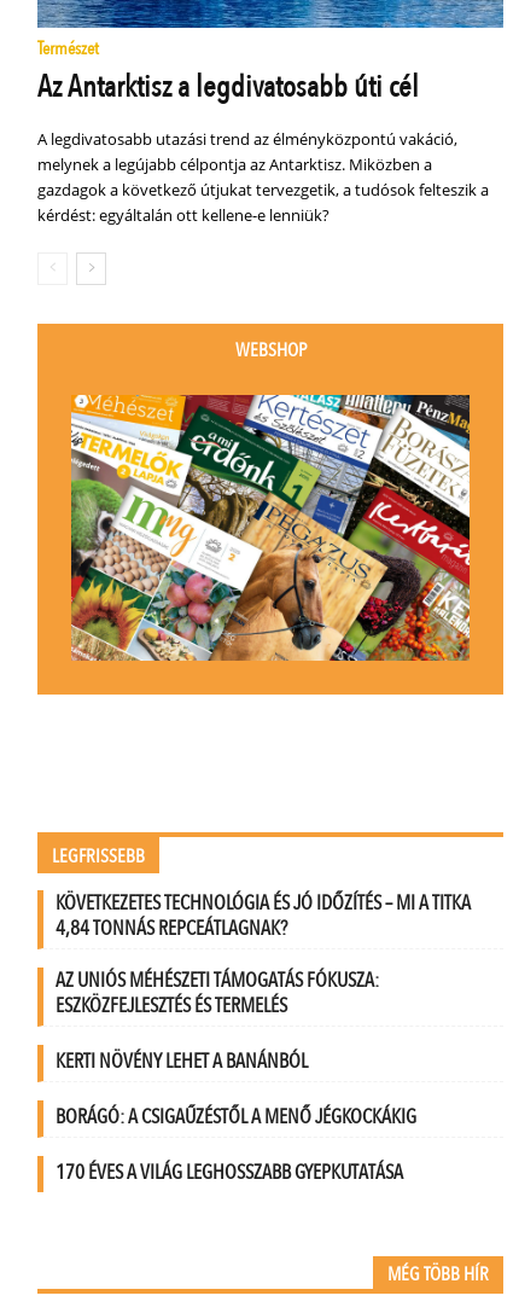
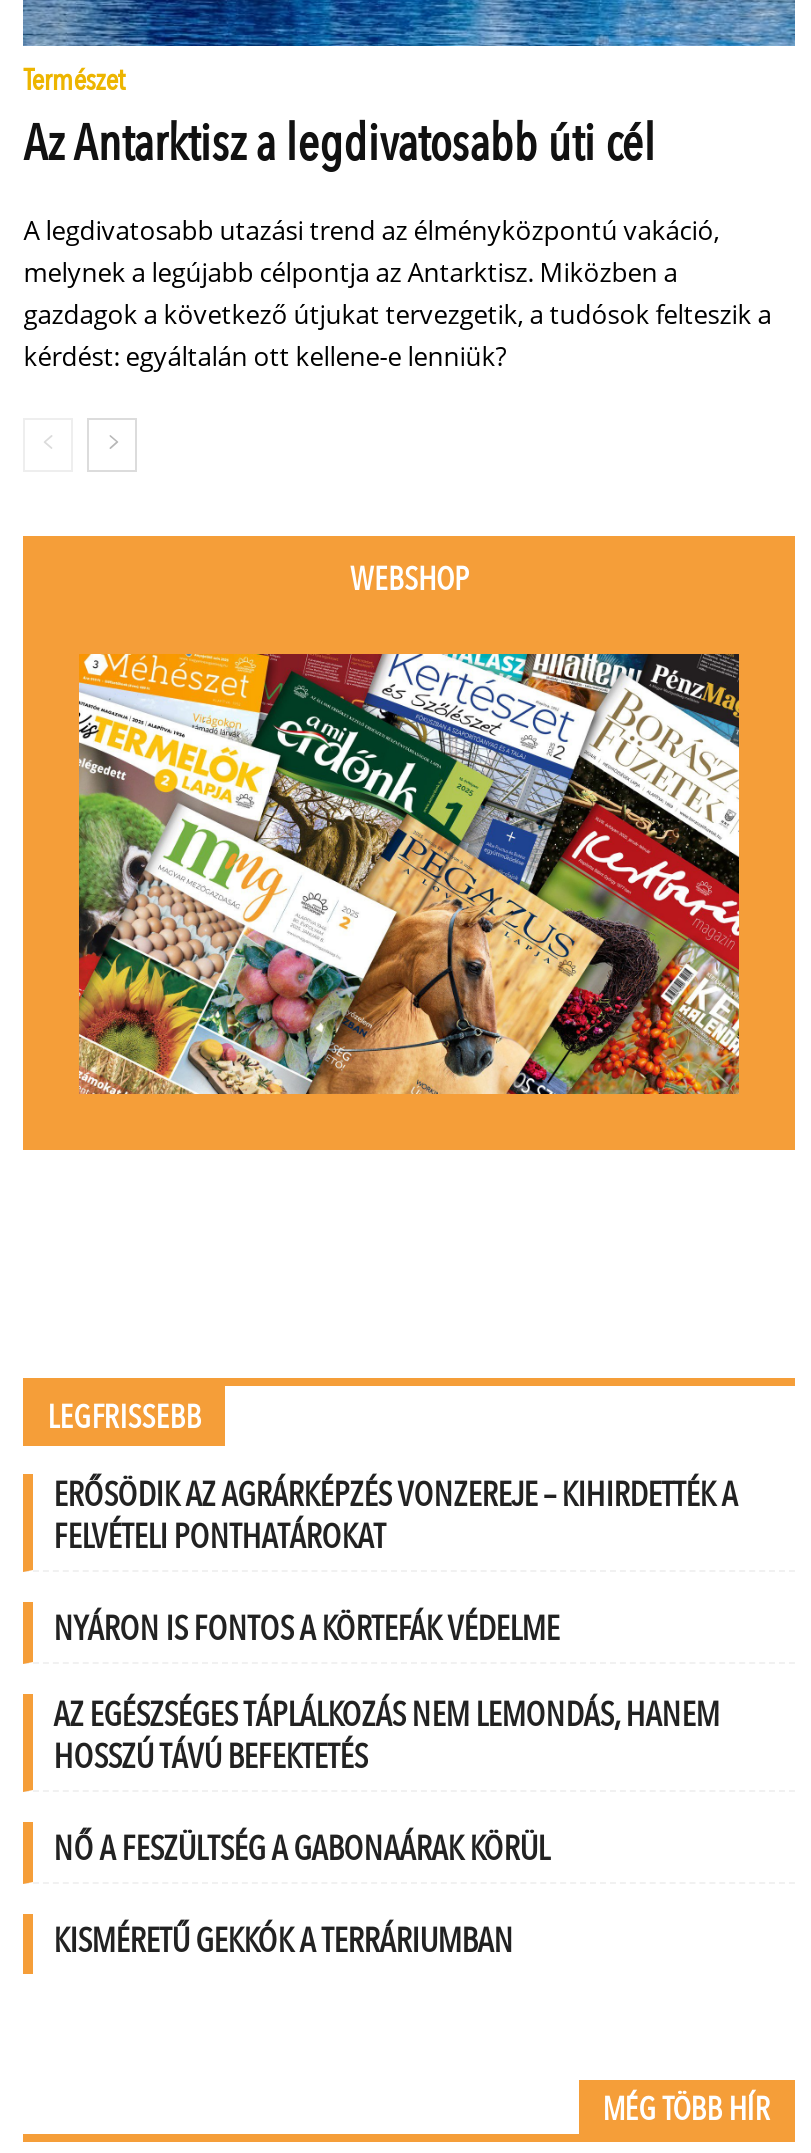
- KÖVETKEZETES TECHNOLÓGIA ÉS JÓ IDŐZÍTÉS – MI A TITKA
- 4,84 TONNÁS REPCEÁTLAGNAK?
+ ERŐSÖDIK AZ AGRÁRKÉPZÉS VONZEREJE – KIHIRDETTÉK A
+ FELVÉTELI PONTHATÁROKAT

- AZ UNIÓS MÉHÉSZETI TÁMOGATÁS FÓKUSZA:
- ESZKÖZFEJLESZTÉS ÉS TERMELÉS
+ NYÁRON IS FONTOS A KÖRTEFÁK VÉDELME

- KERTI NÖVÉNY LEHET A BANÁNBÓL
+ AZ EGÉSZSÉGES TÁPLÁLKOZÁS NEM LEMONDÁS, HANEM
+ HOSSZÚ TÁVÚ BEFEKTETÉS

- BORÁGÓ: A CSIGAŰZÉSTŐL A MENŐ JÉGKOCKÁKIG
+ NŐ A FESZÜLTSÉG A GABONAÁRAK KÖRÜL

- 170 ÉVES A VILÁG LEGHOSSZABB GYEPKUTATÁSA
+ KISMÉRETŰ GEKKÓK A TERRÁRIUMBAN
